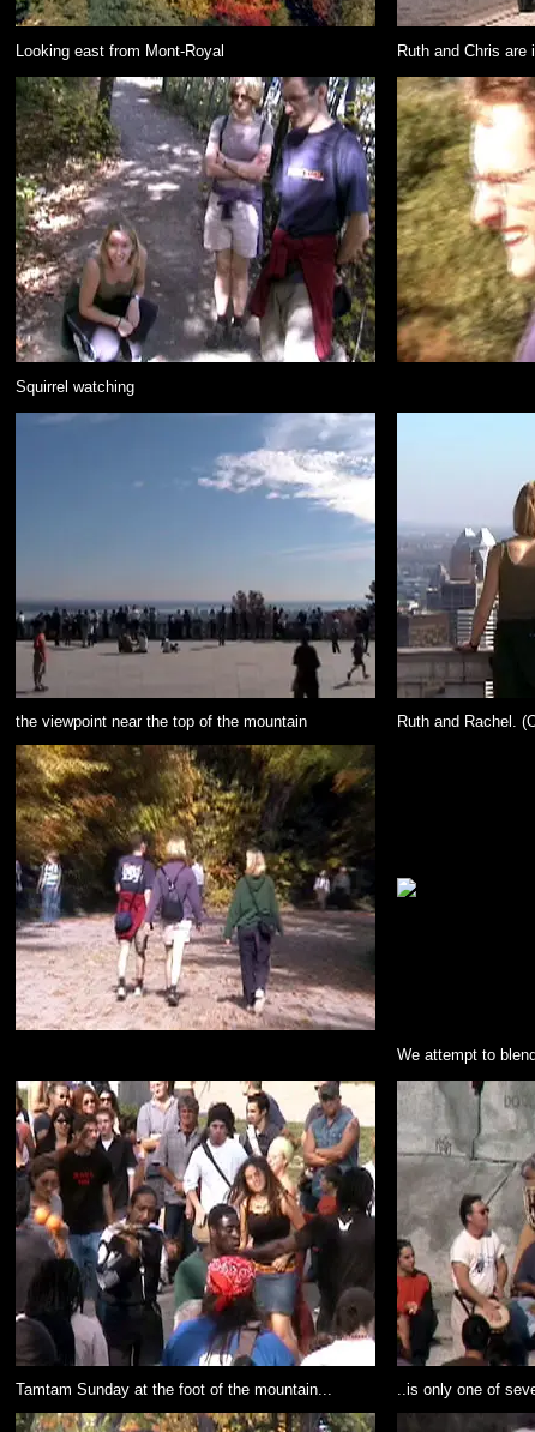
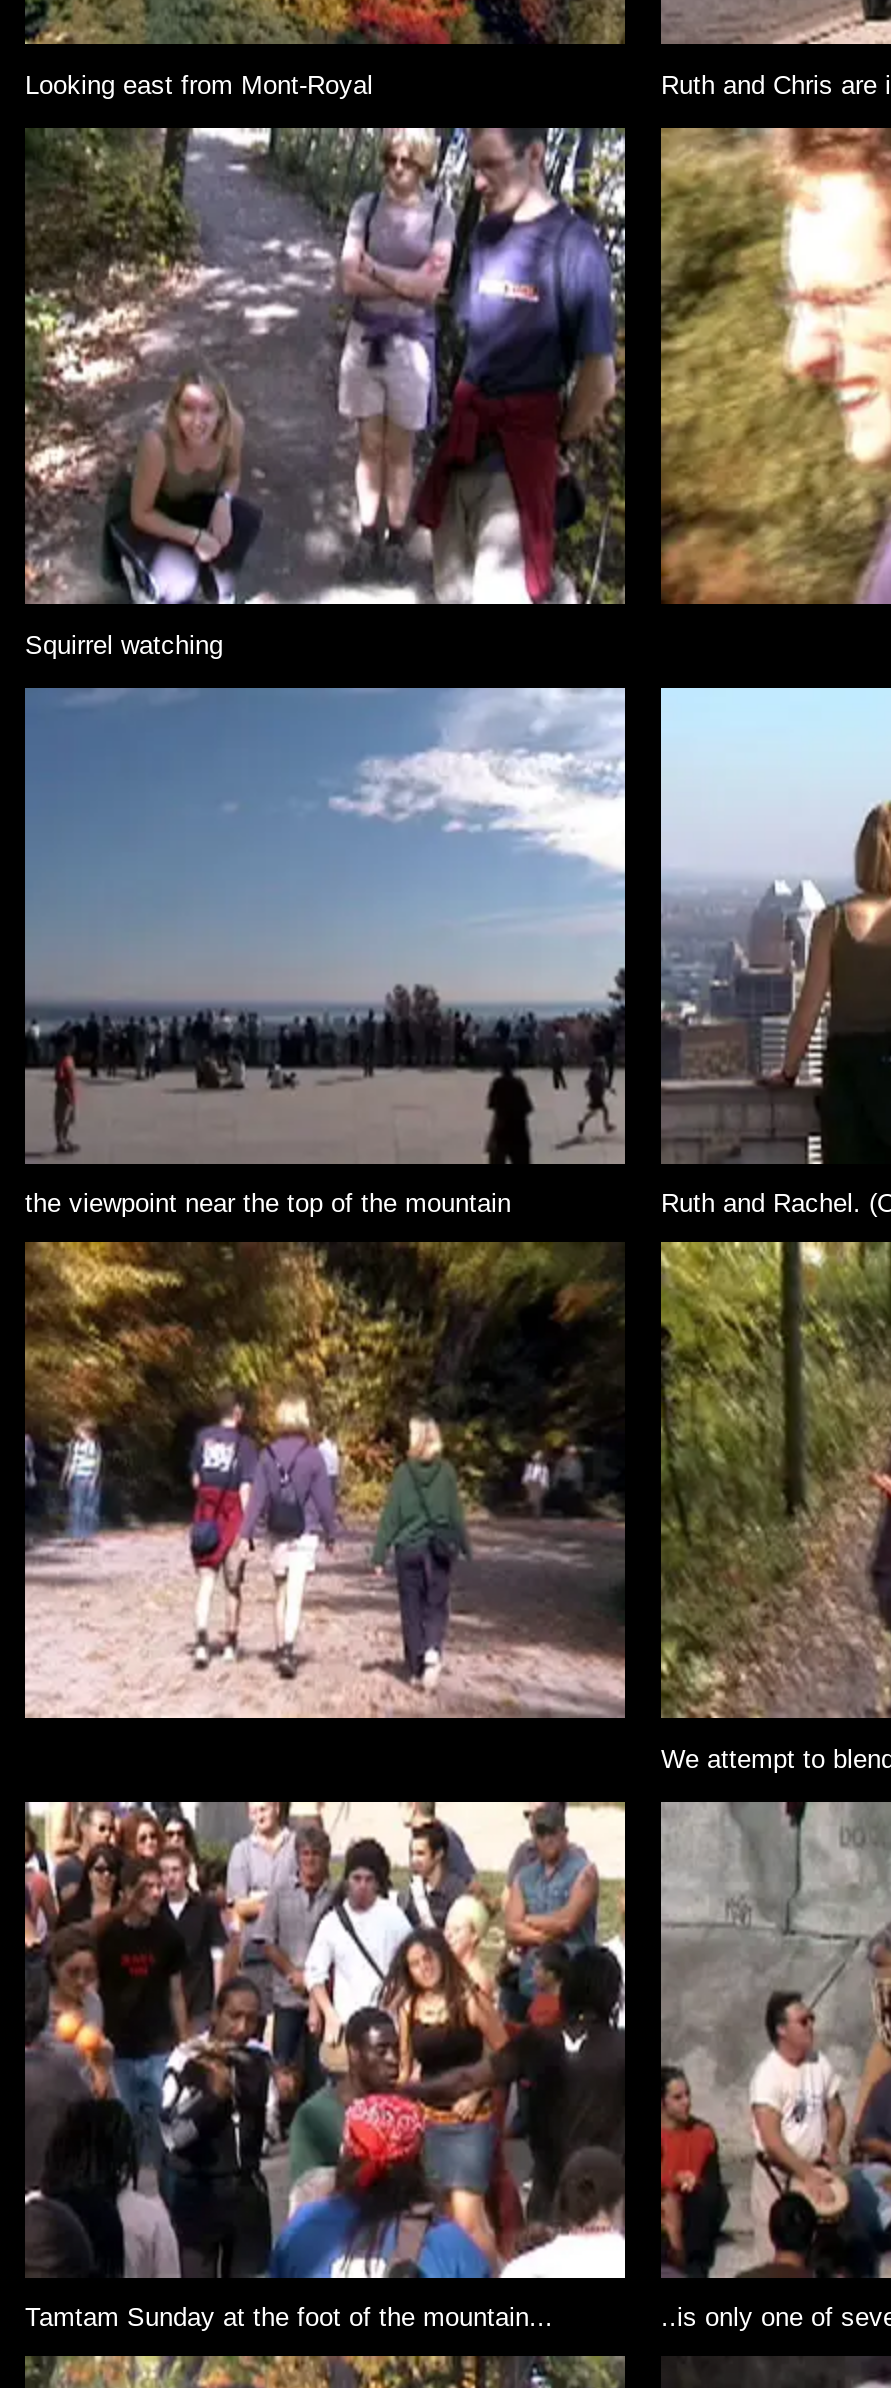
+ [image]
